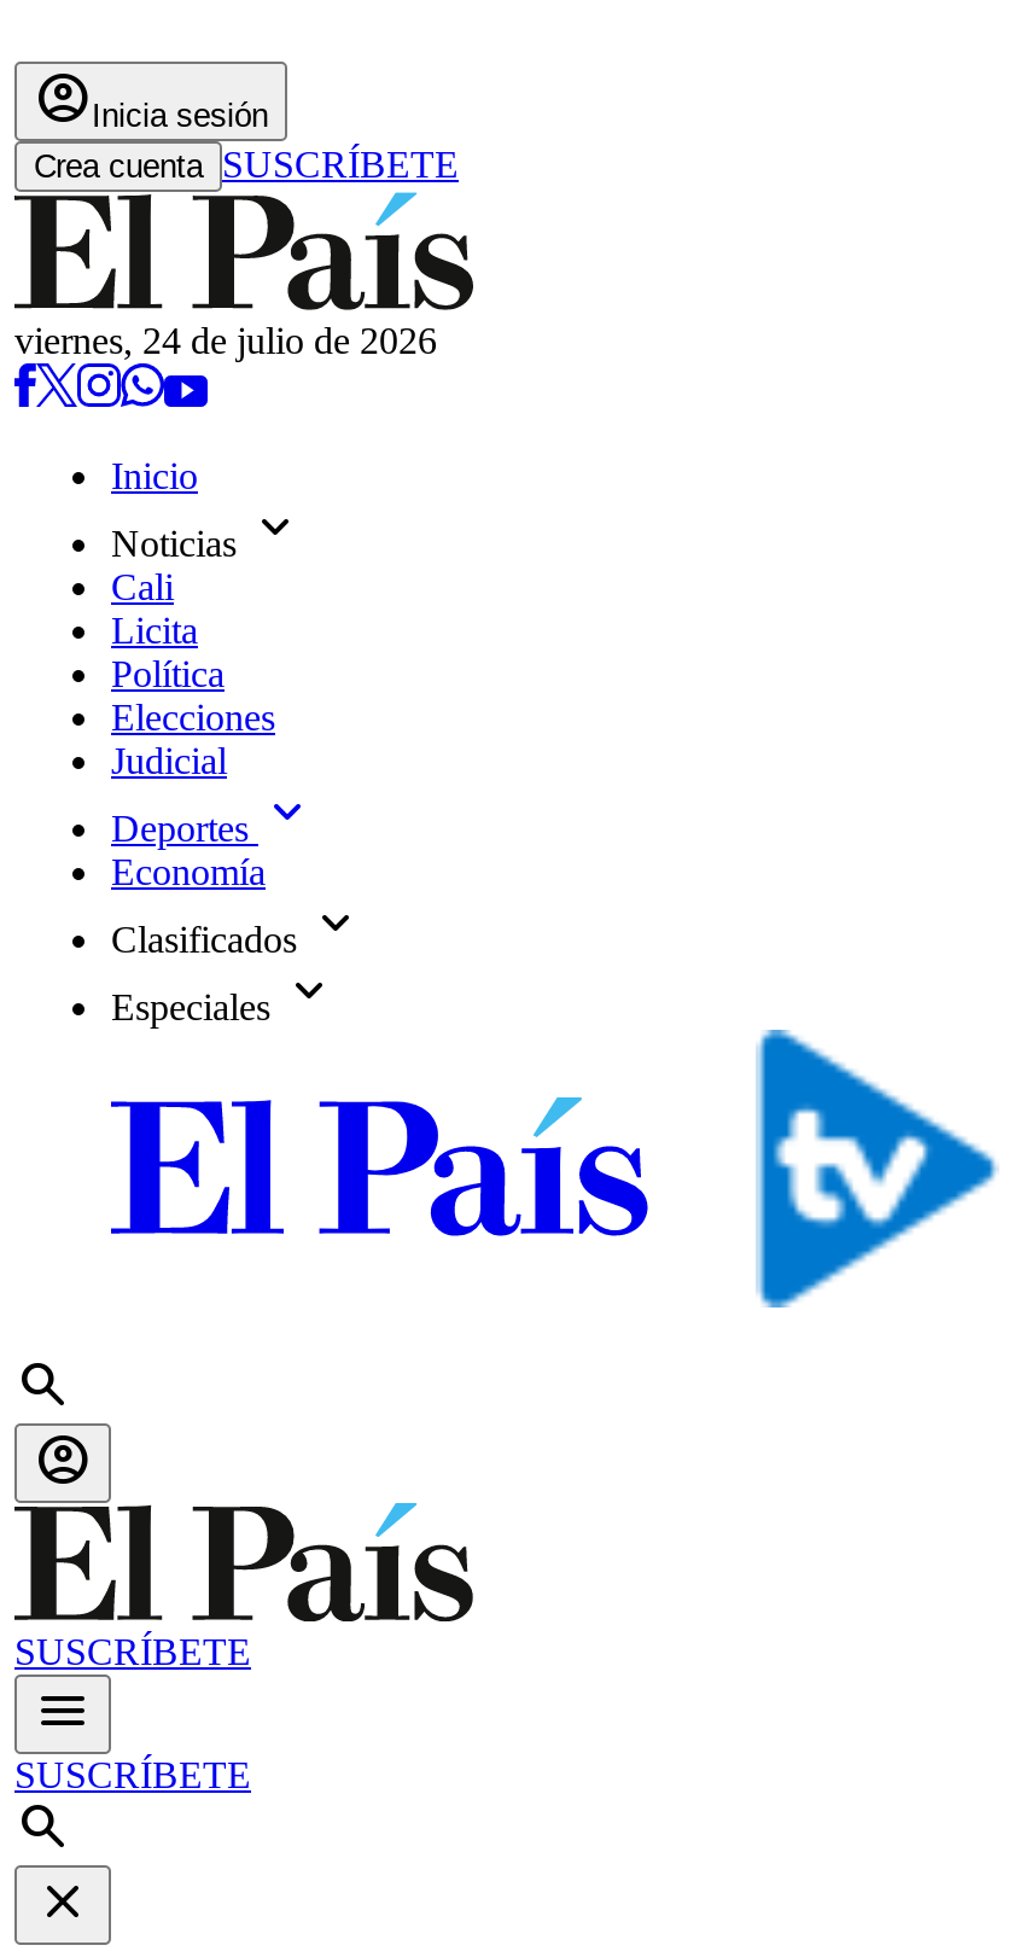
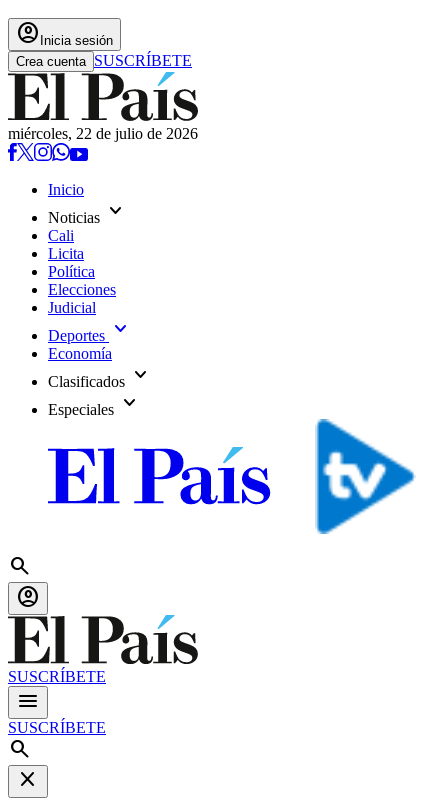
- viernes, 24 de julio de 2026
+ miércoles, 22 de julio de 2026
